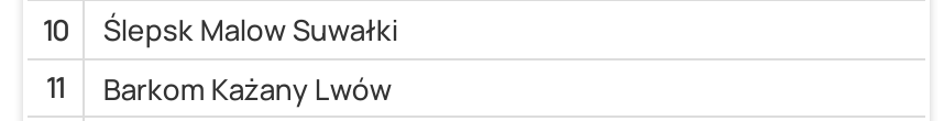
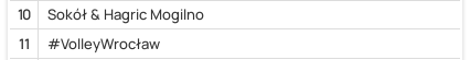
- Ślepsk Malow Suwałki
+ Sokół & Hagric Mogilno

- Barkom Każany Lwów
+ #VolleyWrocław
